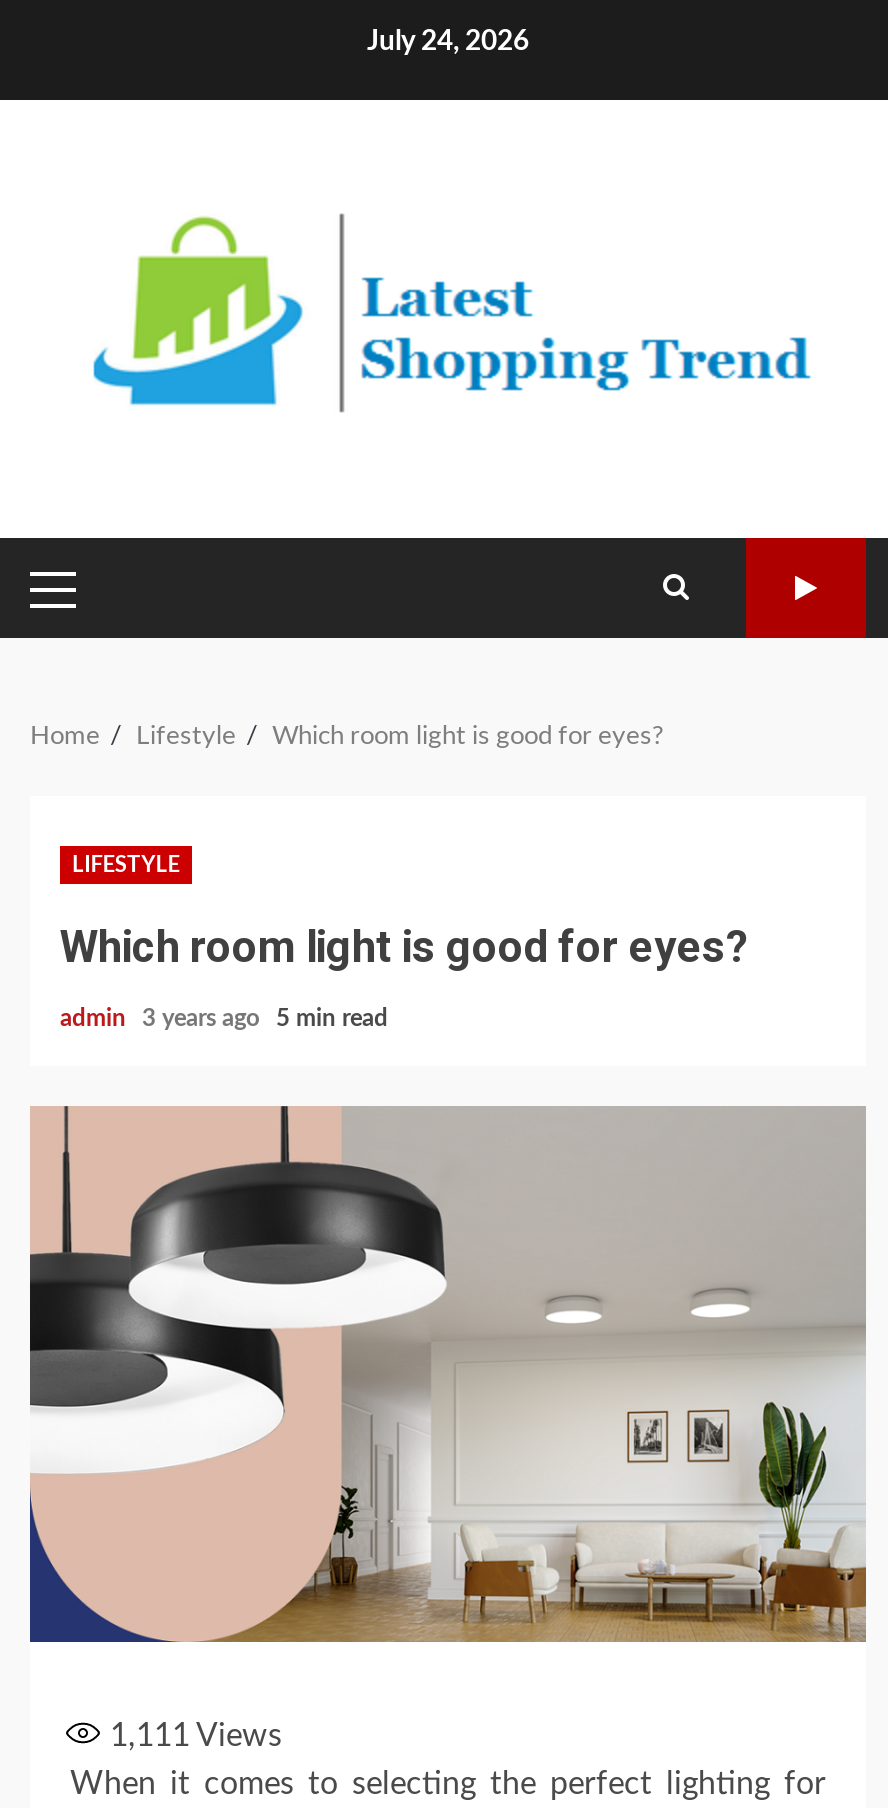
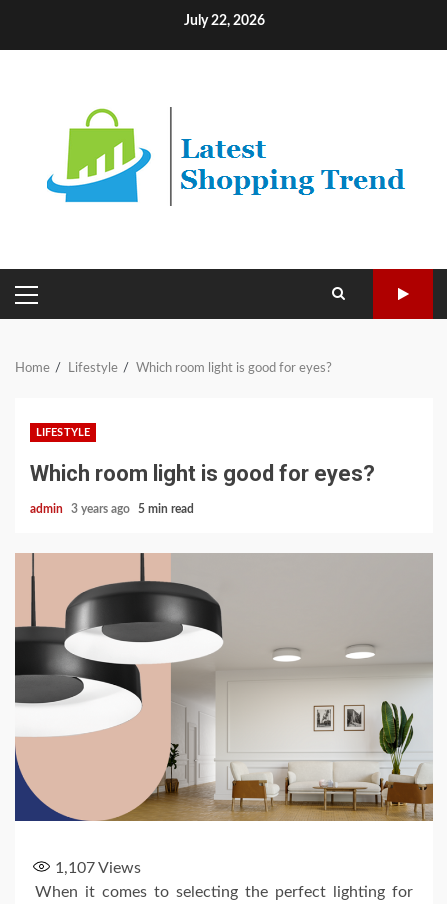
- July 24, 2026
+ July 22, 2026

- 1,111 Views
+ 1,107 Views
